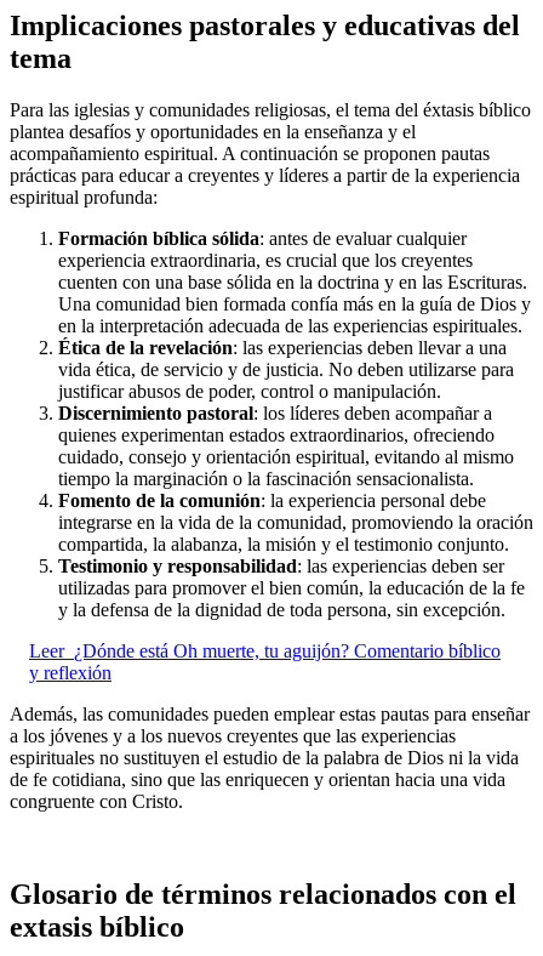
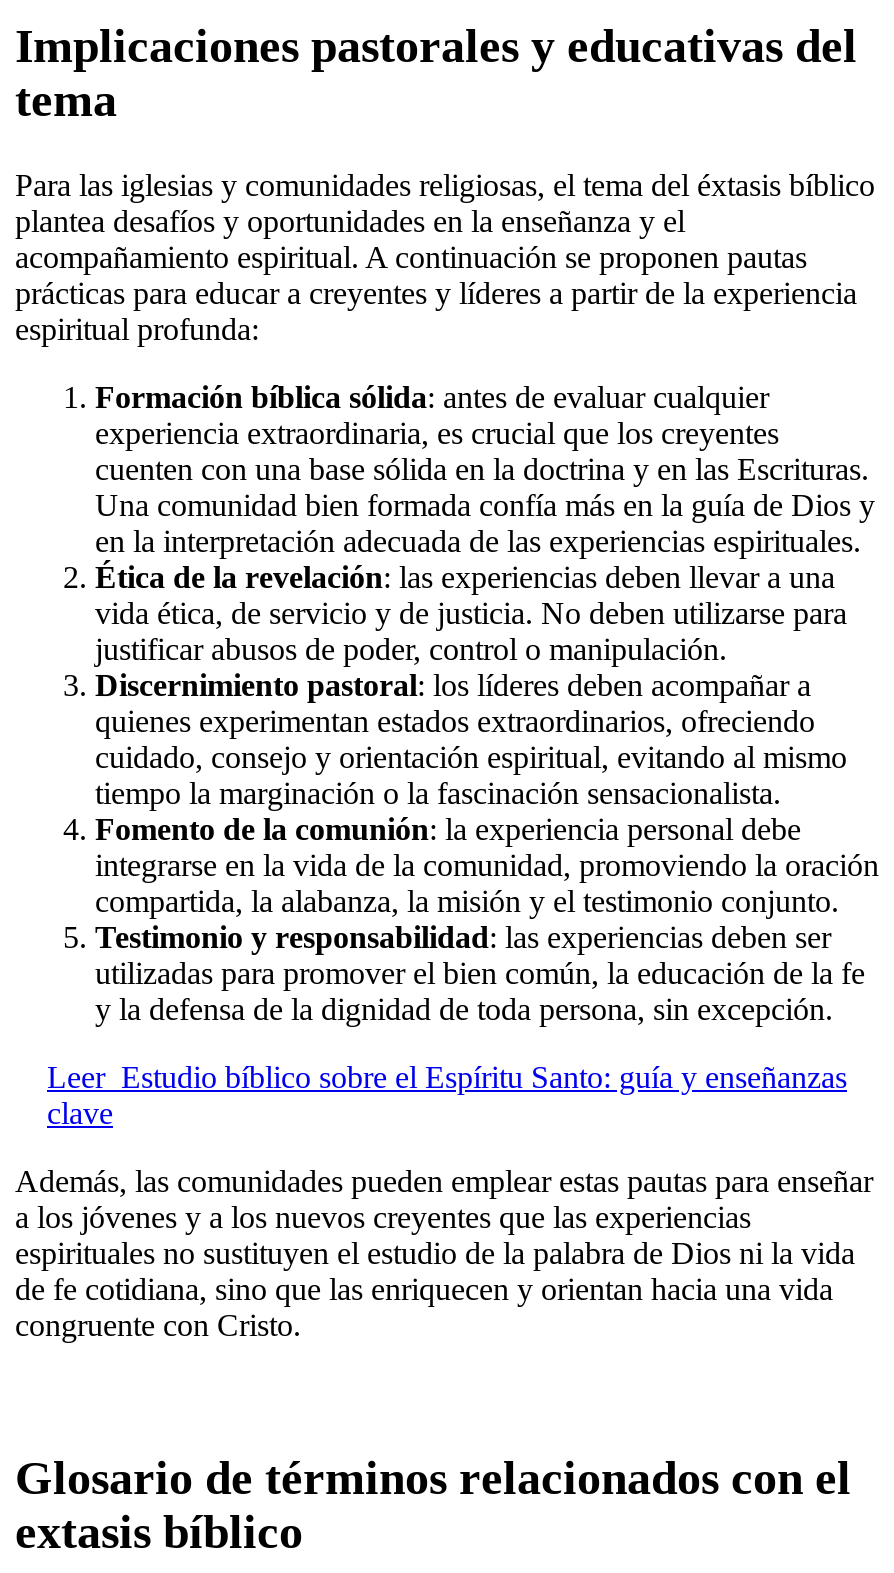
- Leer ¿Dónde está Oh muerte, tu aguijón? Comentario bíblico
- y reflexión
+ Leer Estudio bíblico sobre el Espíritu Santo: guía y enseñanzas
+ clave
